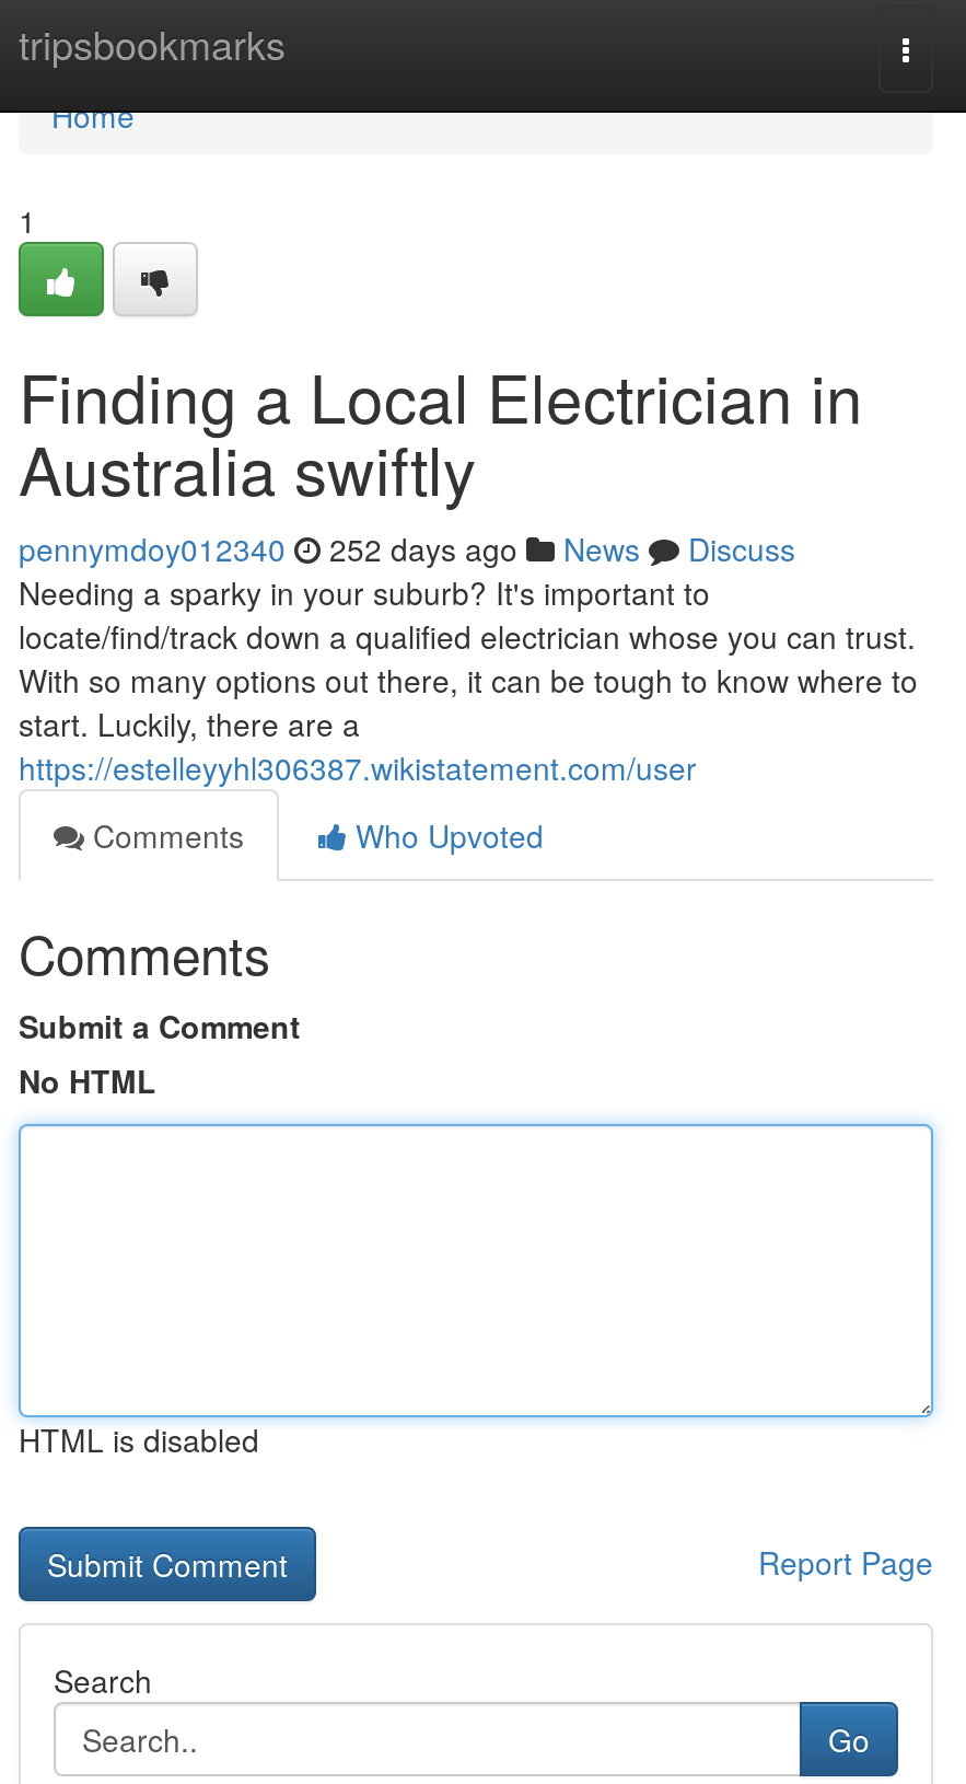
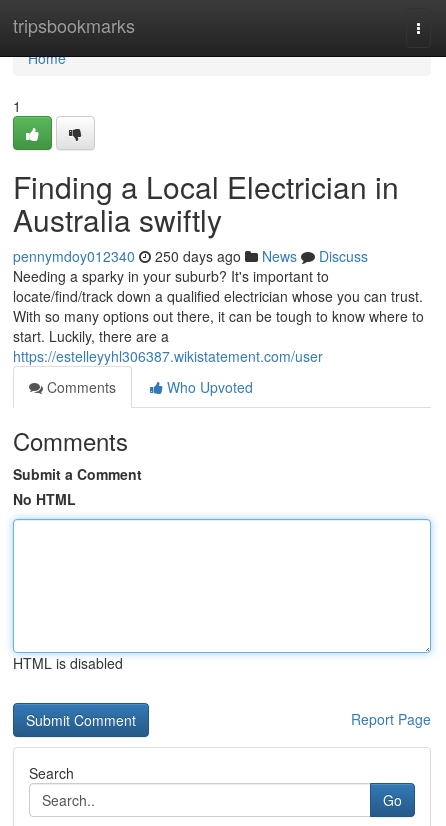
- pennymdoy012340 252 days ago News Discuss
+ pennymdoy012340 250 days ago News Discuss
